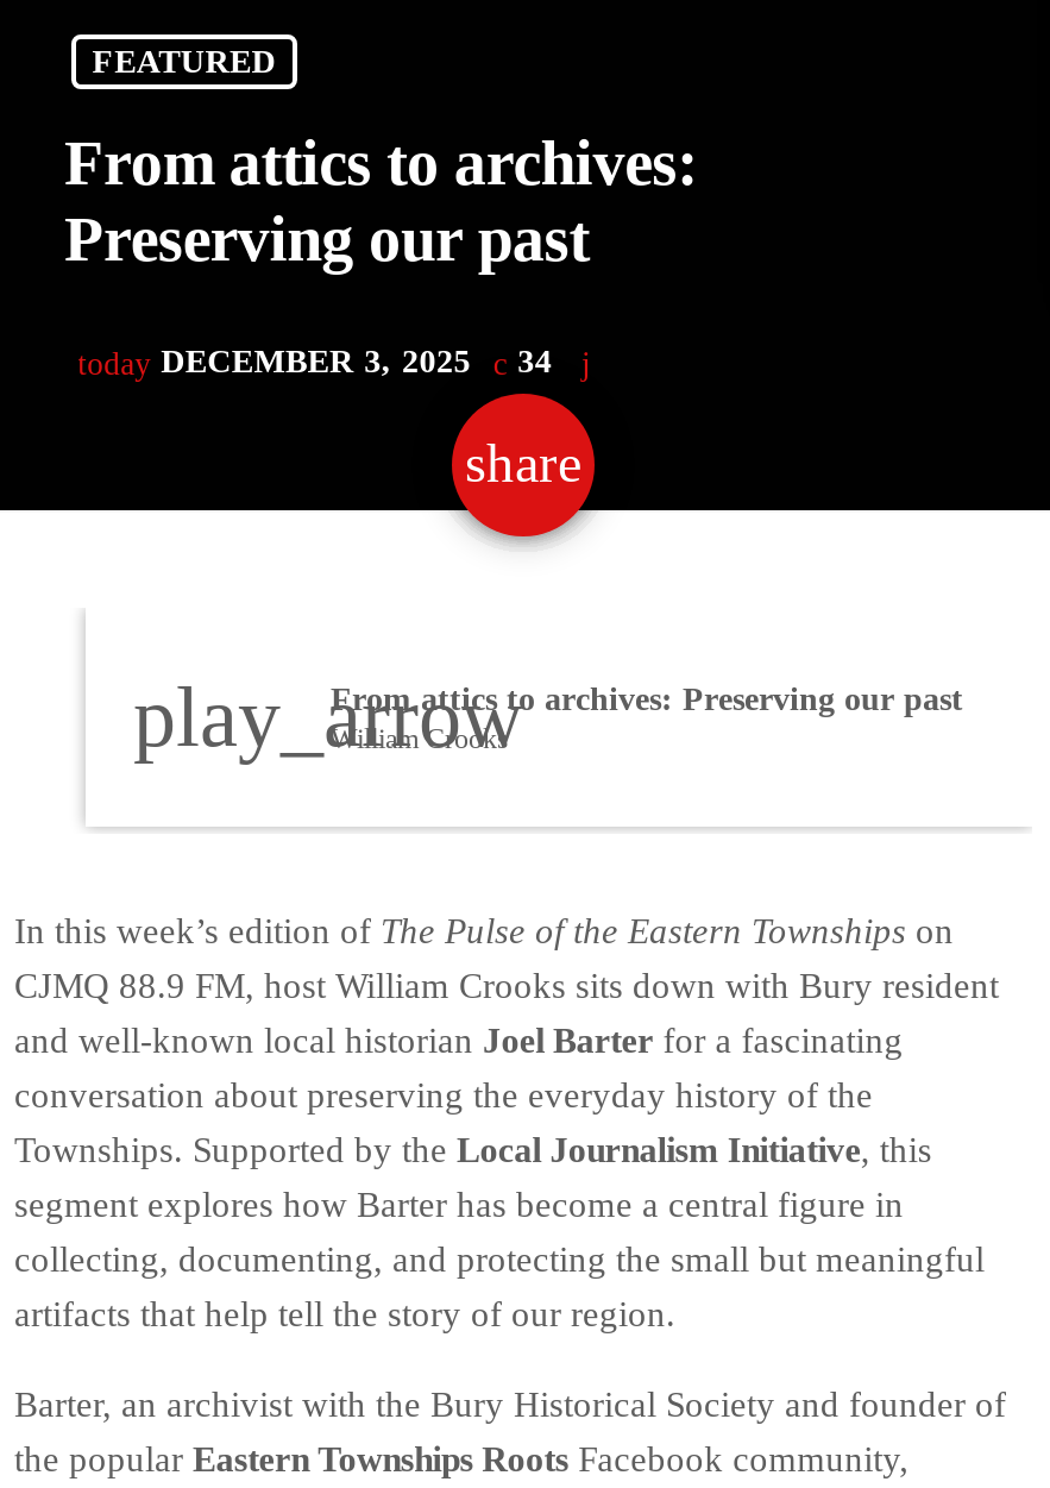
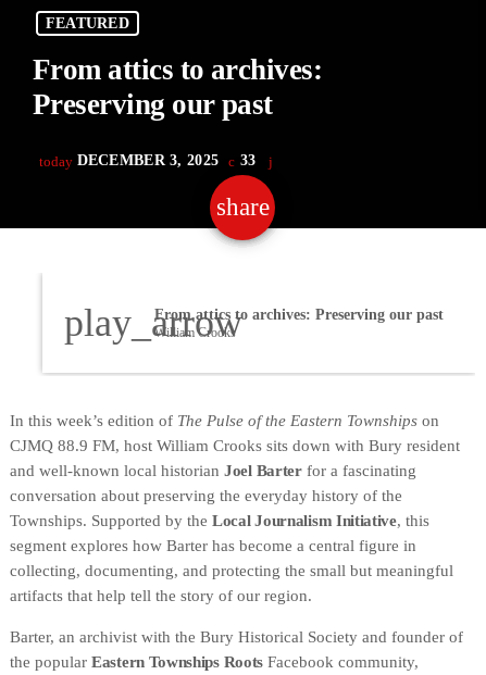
- 34
+ 33
